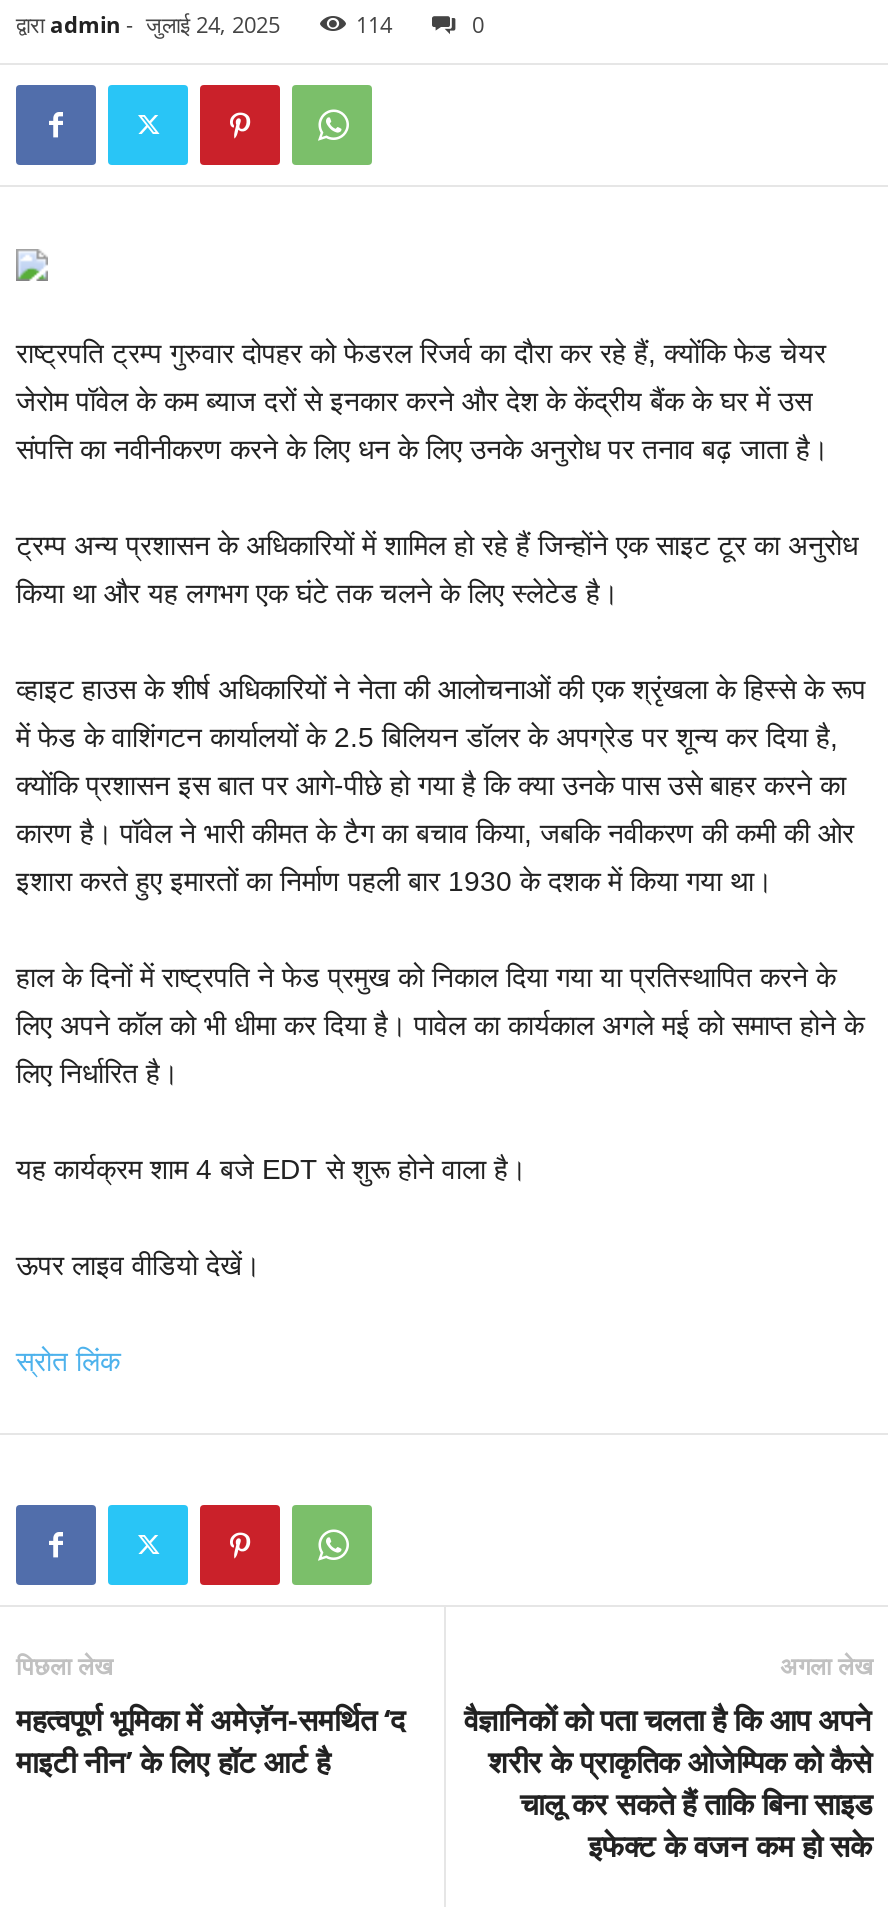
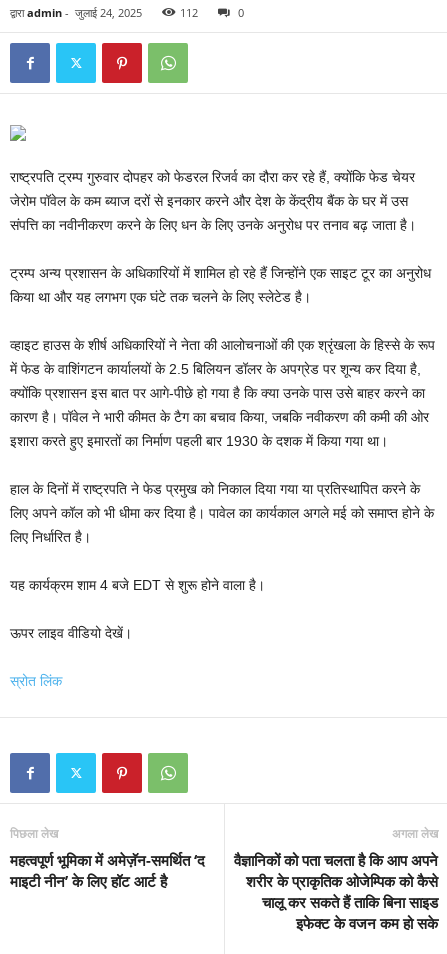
- 114
+ 112
